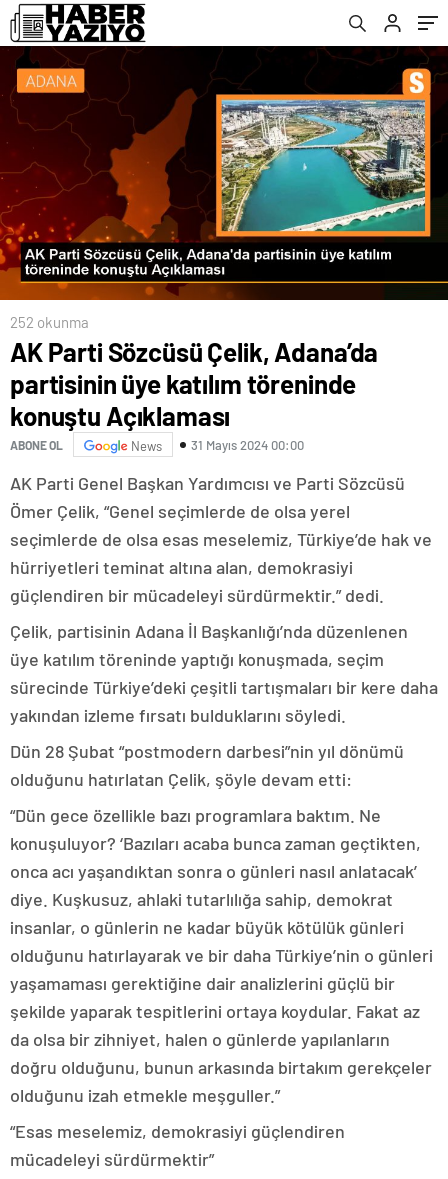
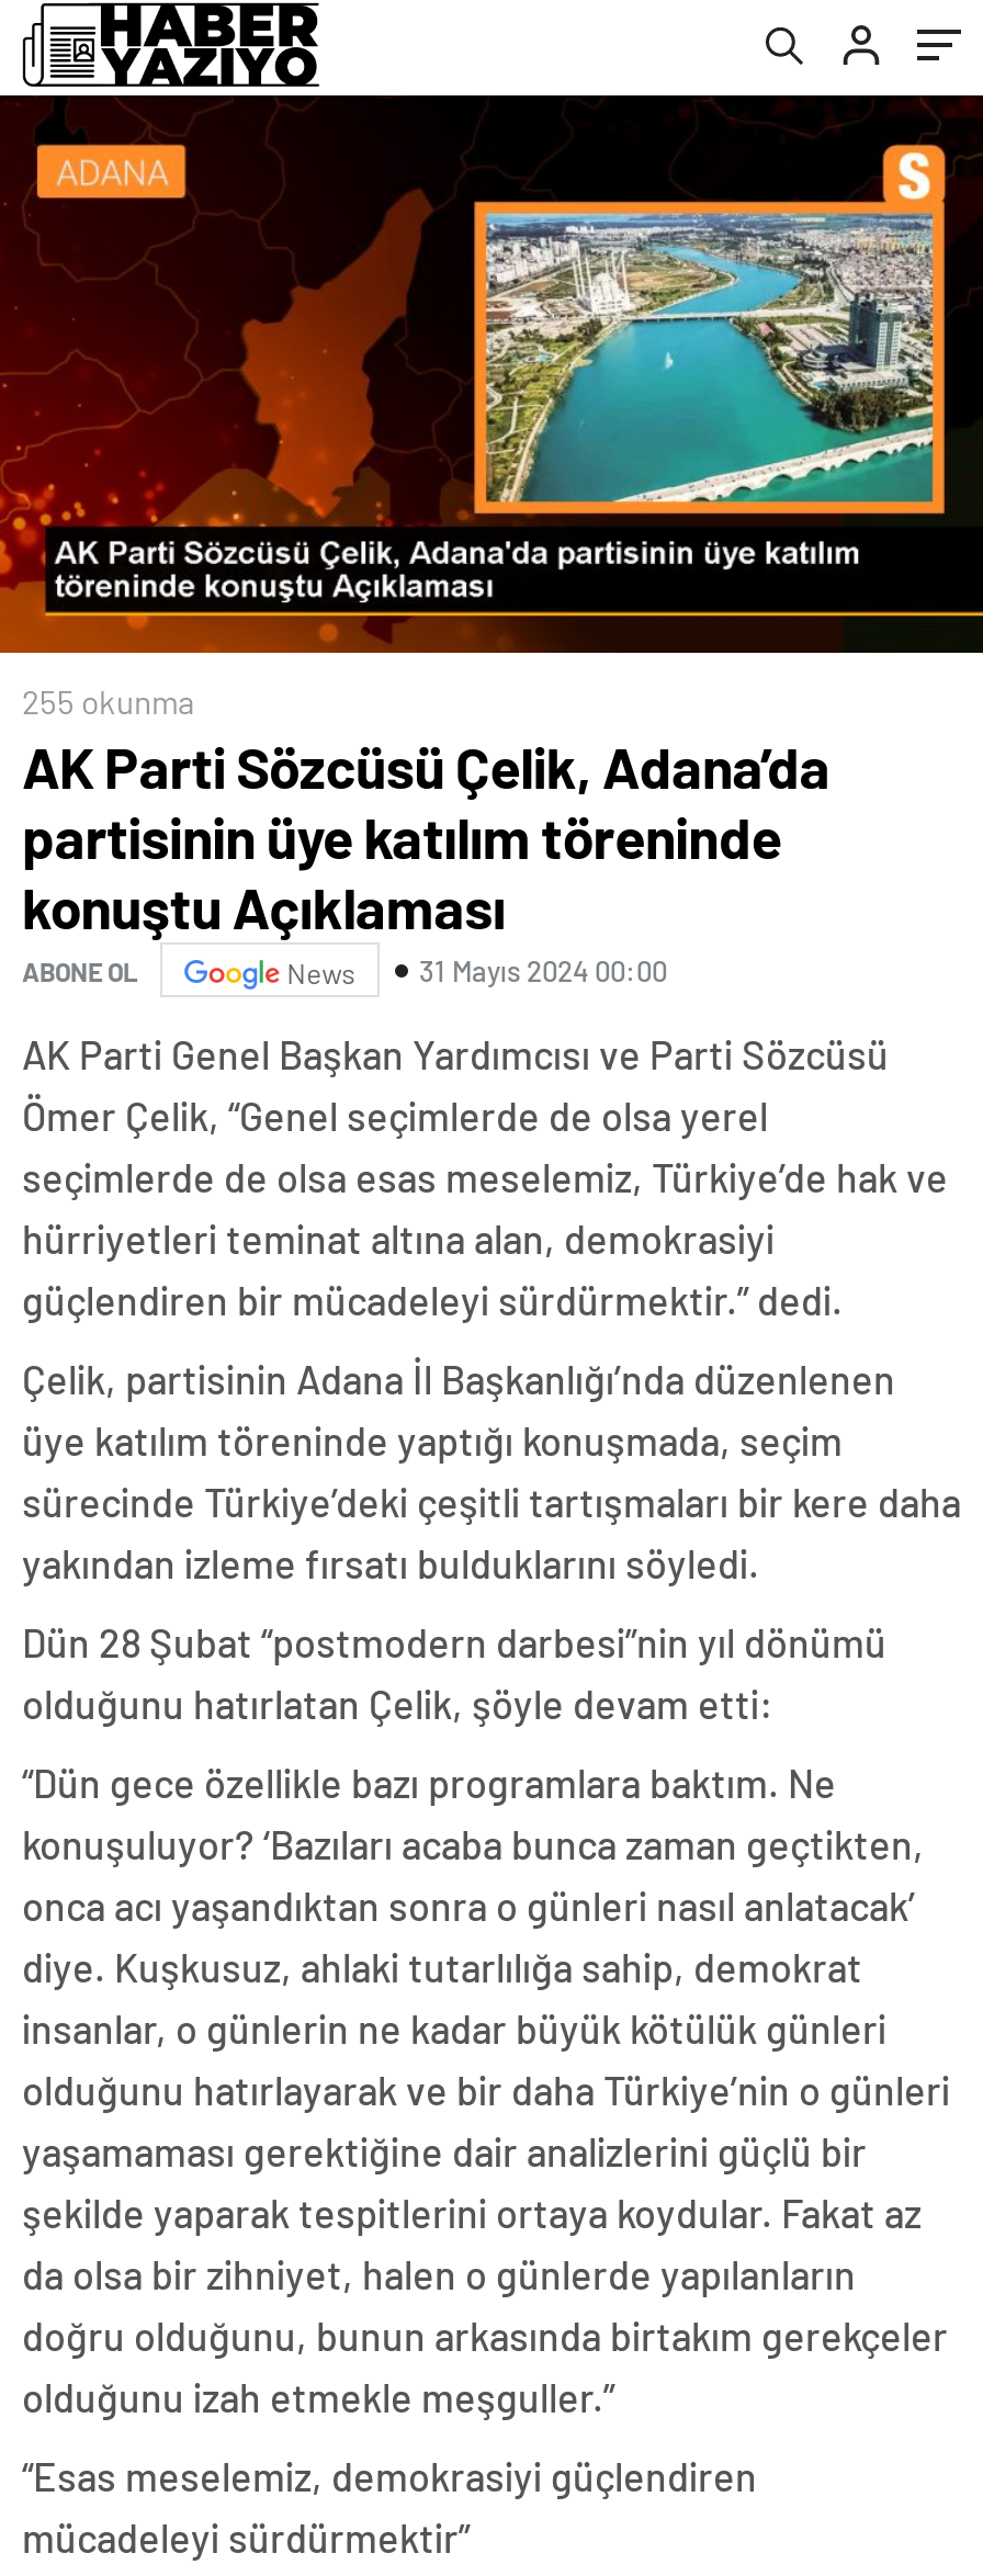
- 252 okunma
+ 255 okunma
